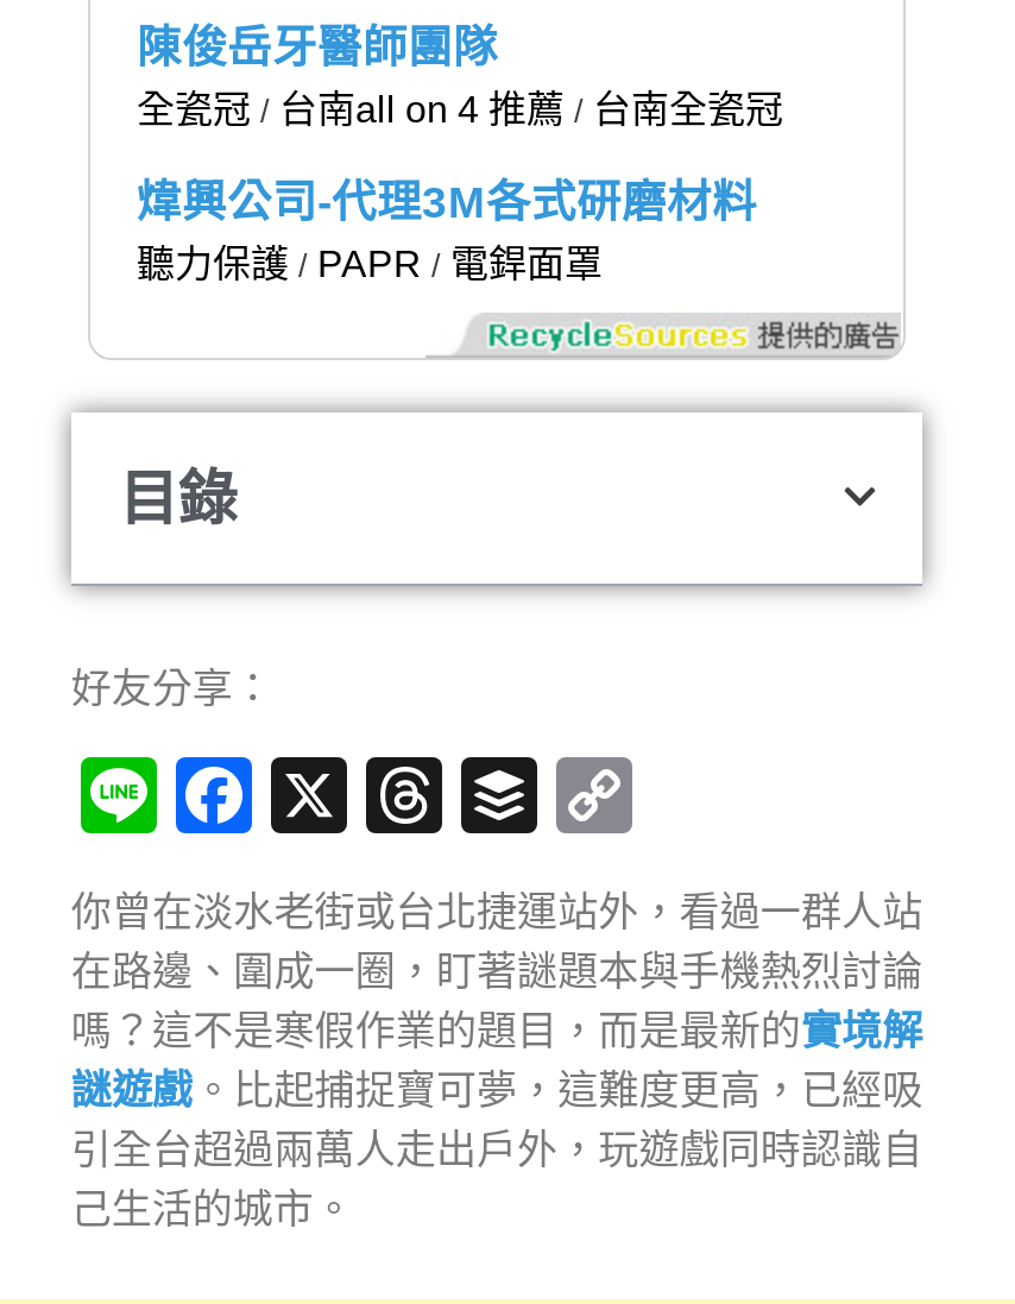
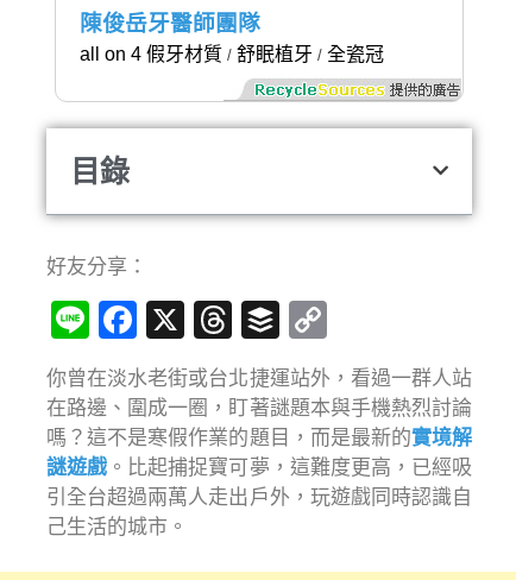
- 全瓷冠/台南all on 4 推薦/台南全瓷冠
- 煒興公司-代理3M各式研磨材料
- 聽力保護/ PAPR /電銲面罩
+ all on 4 假牙材質/舒眠植牙/全瓷冠
